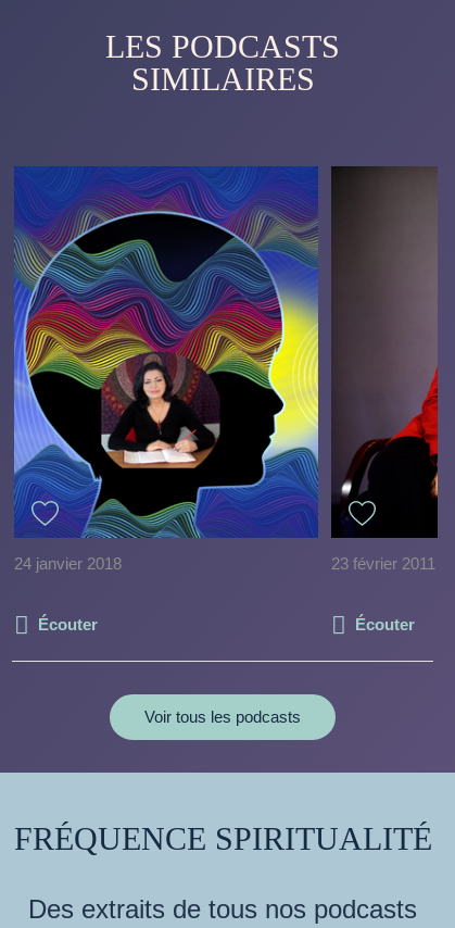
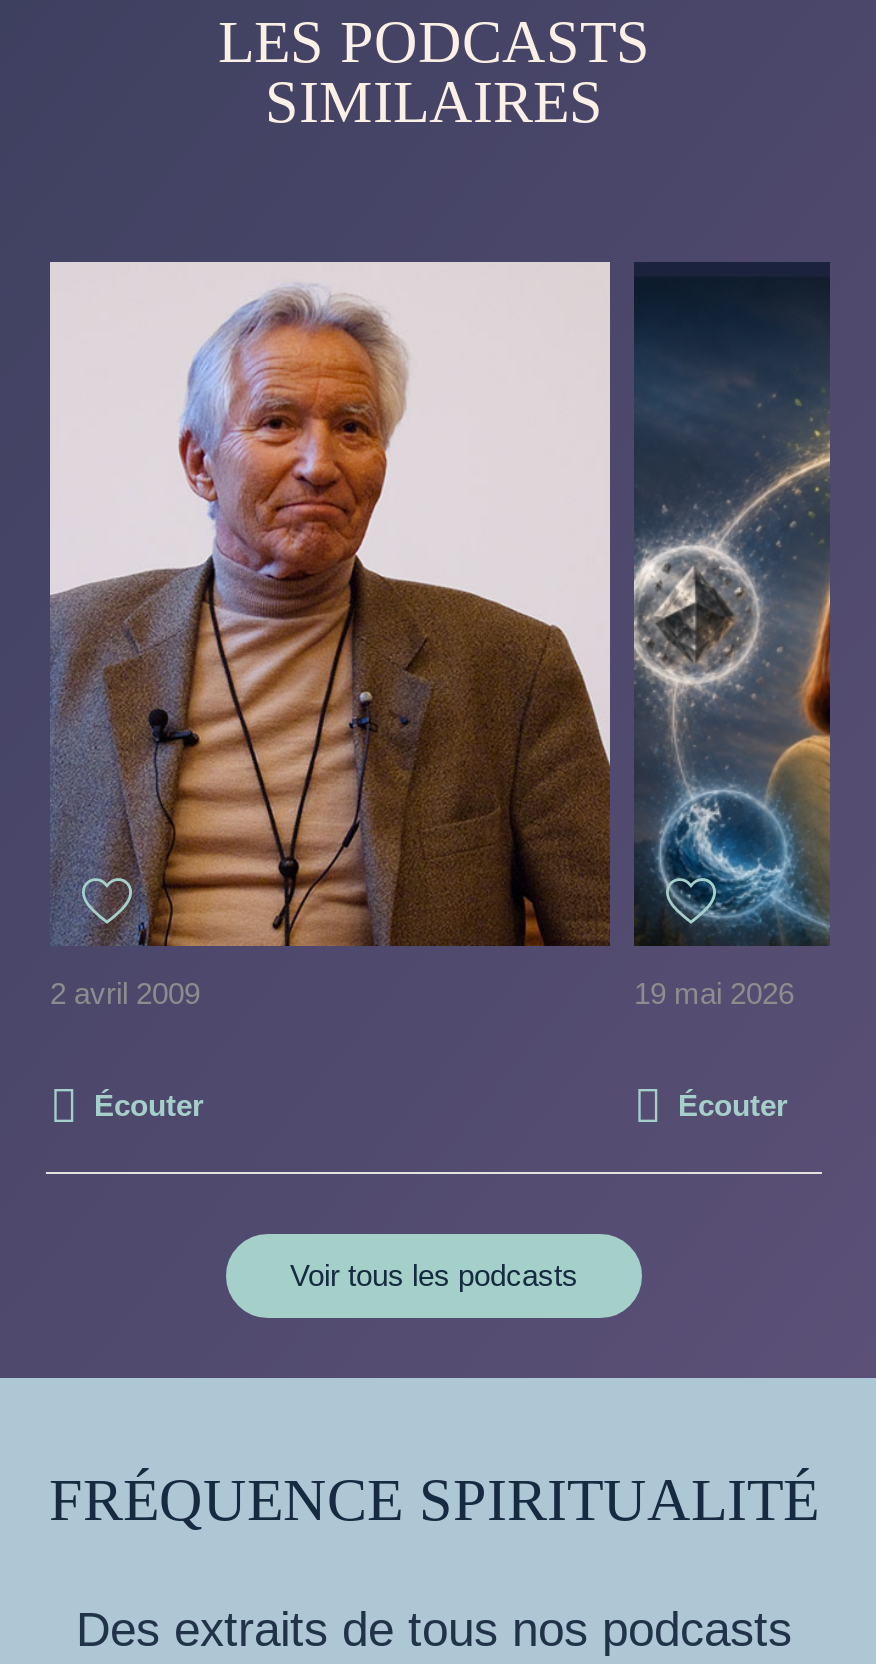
- [image]
- 24 janvier 2018
+ [image]
+ 2 avril 2009

- [image]
- 23 février 2011
+ [image]
+ 19 mai 2026
